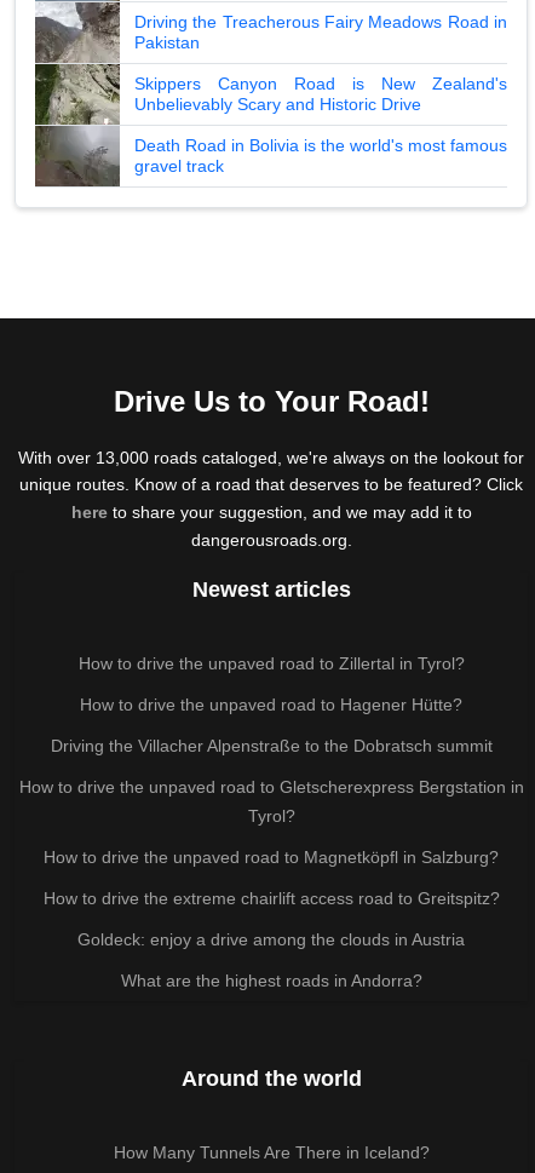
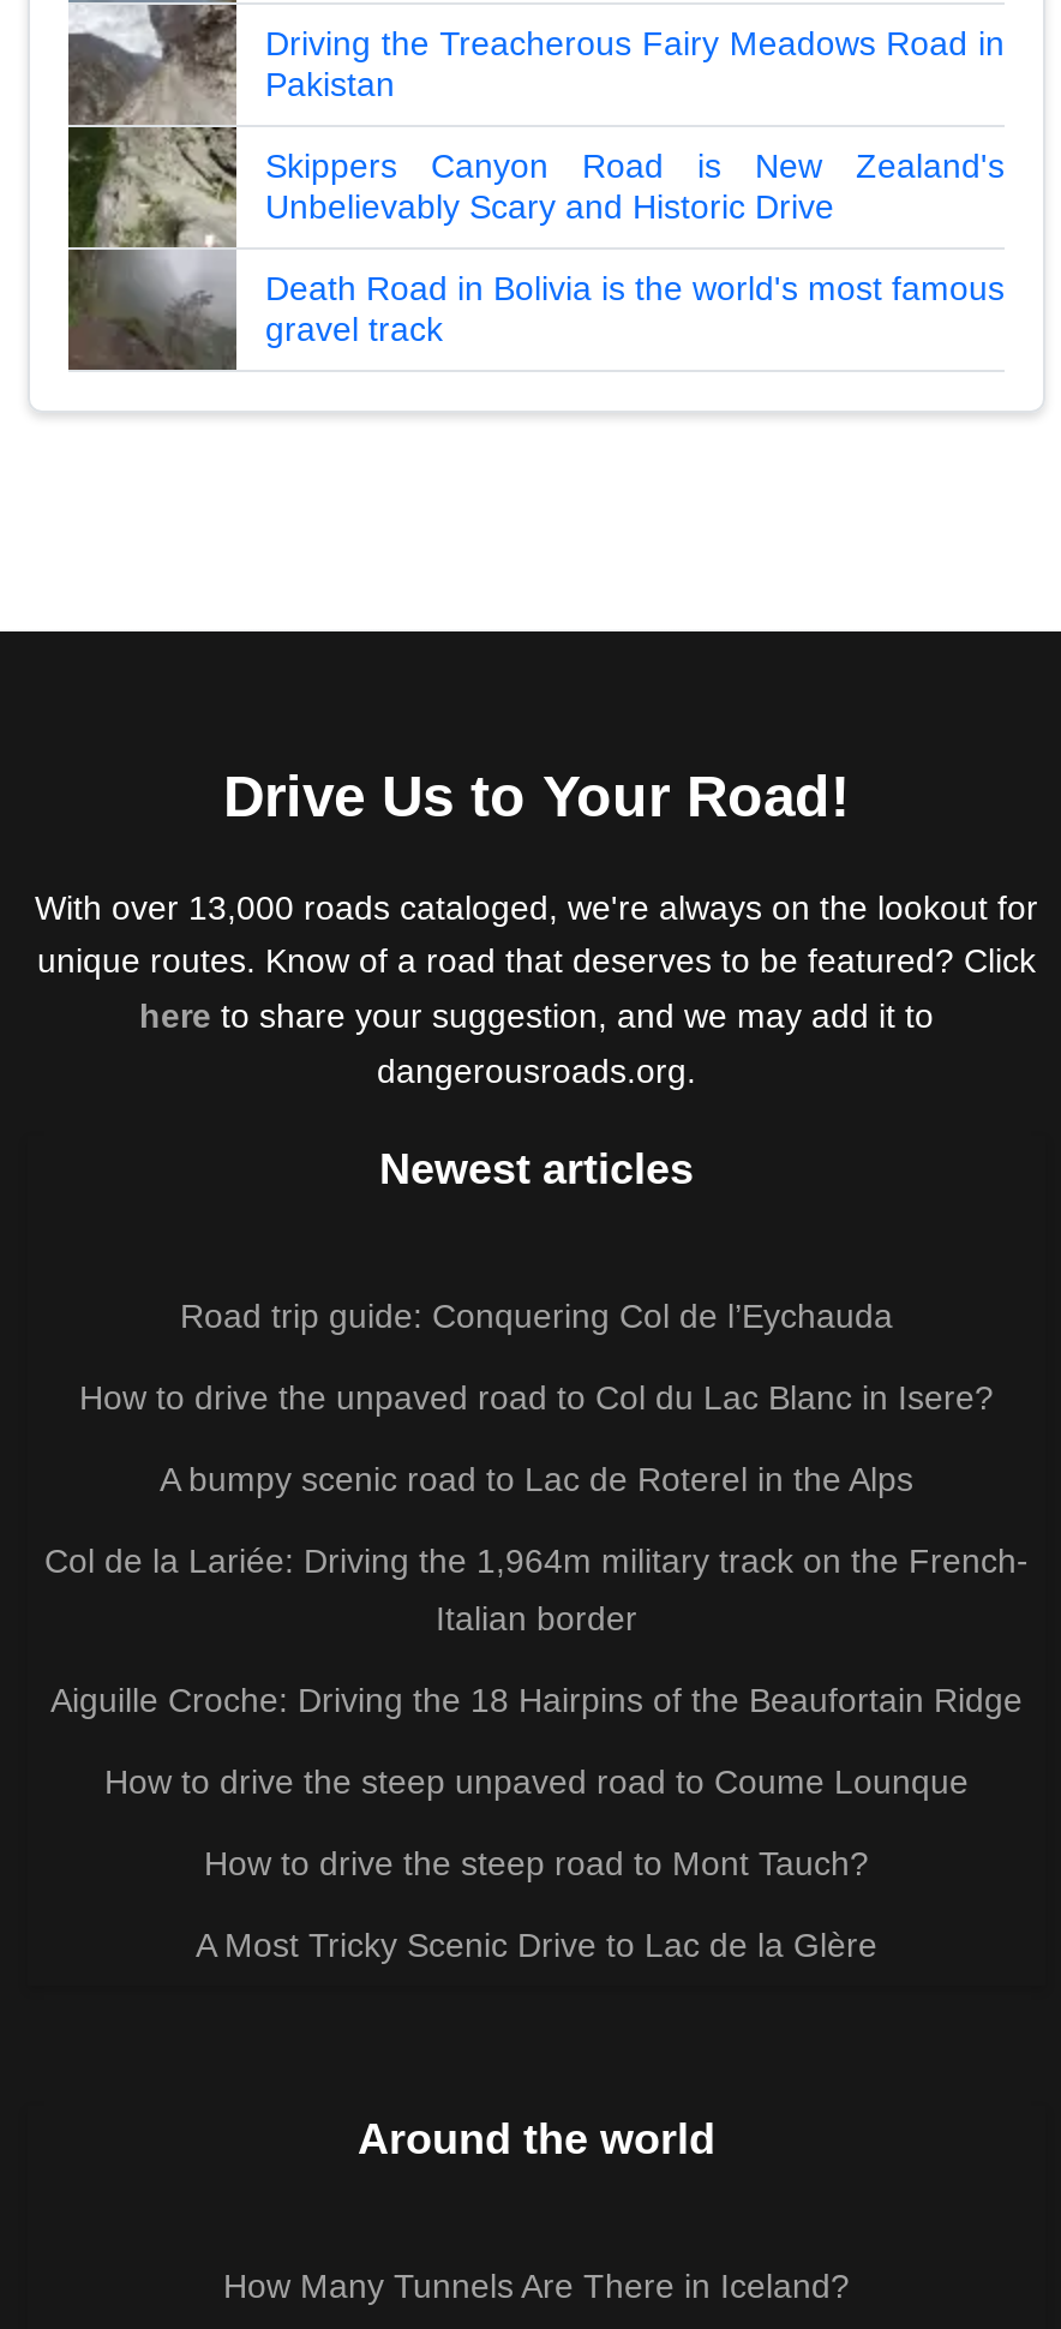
- How to drive the unpaved road to Zillertal in Tyrol?
+ Road trip guide: Conquering Col de l’Eychauda

- How to drive the unpaved road to Hagener Hütte?
+ How to drive the unpaved road to Col du Lac Blanc in Isere?

- Driving the Villacher Alpenstraße to the Dobratsch summit
+ A bumpy scenic road to Lac de Roterel in the Alps

- How to drive the unpaved road to Gletscherexpress Bergstation in
+ Col de la Lariée: Driving the 1,964m military track on the French-

- Tyrol?
+ Italian border

- How to drive the unpaved road to Magnetköpfl in Salzburg?
+ Aiguille Croche: Driving the 18 Hairpins of the Beaufortain Ridge

- How to drive the extreme chairlift access road to Greitspitz?
+ How to drive the steep unpaved road to Coume Lounque

- Goldeck: enjoy a drive among the clouds in Austria
+ How to drive the steep road to Mont Tauch?

- What are the highest roads in Andorra?
+ A Most Tricky Scenic Drive to Lac de la Glère
